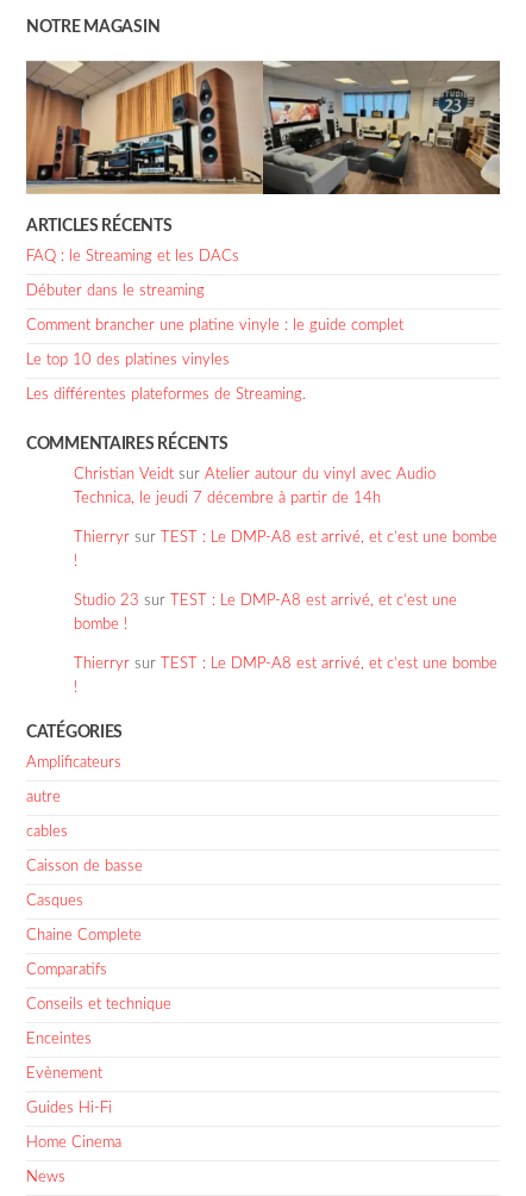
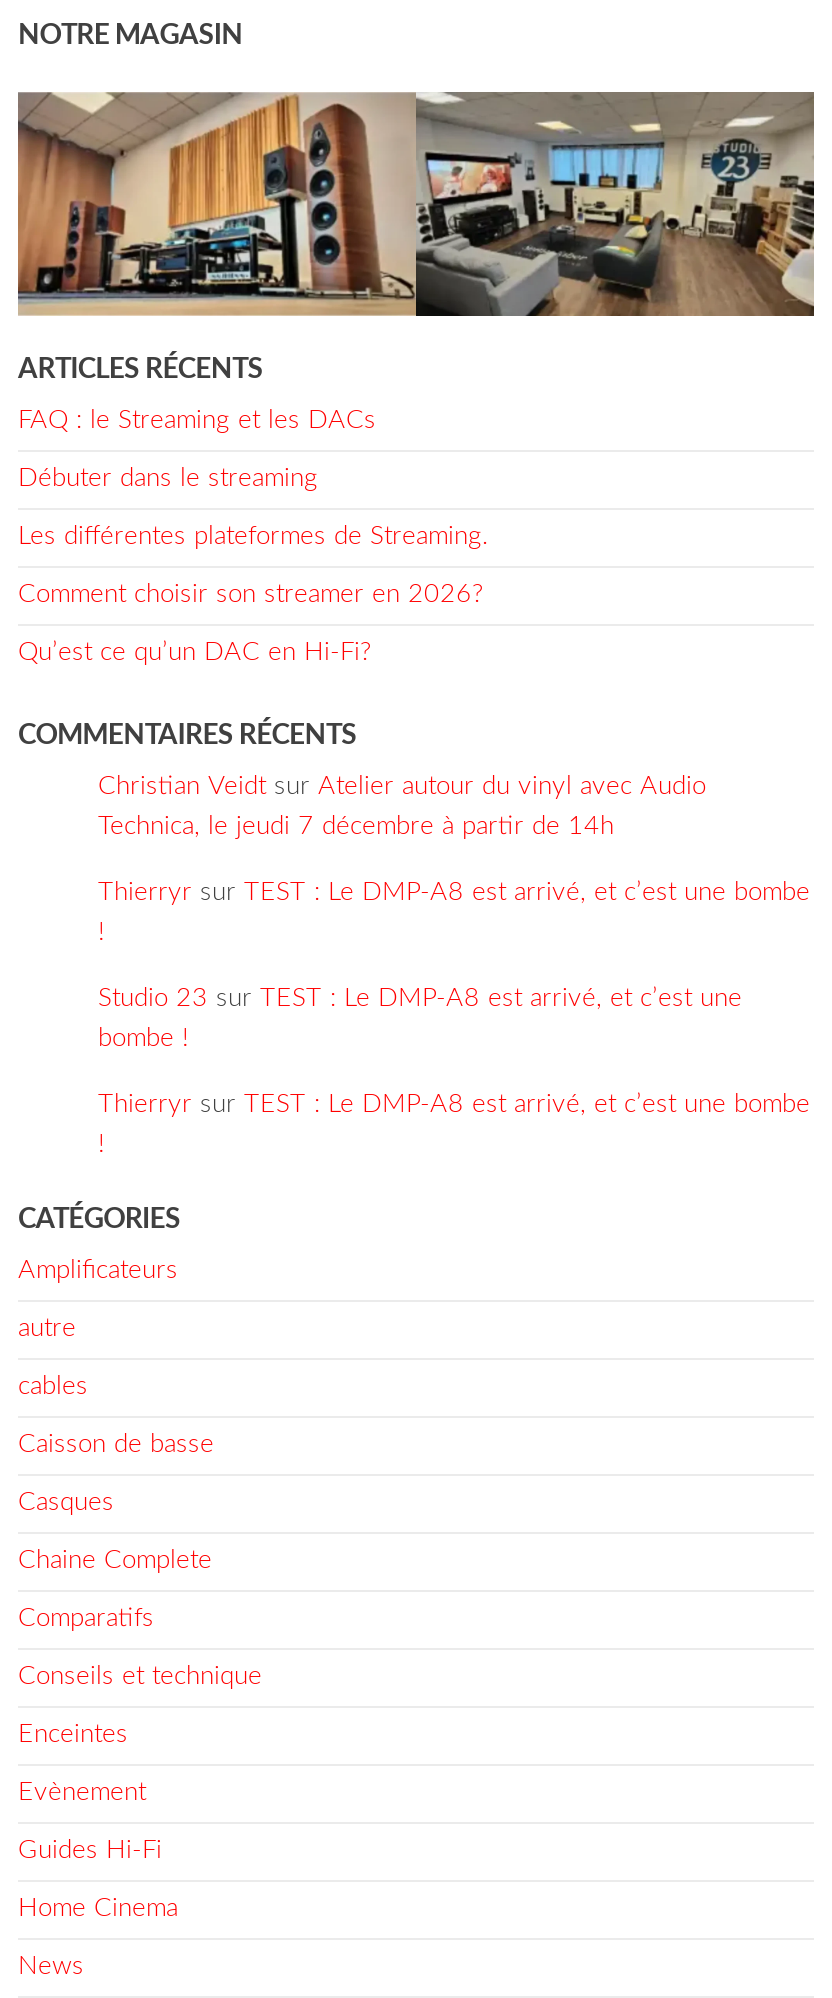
- Comment brancher une platine vinyle : le guide complet
- Le top 10 des platines vinyles

moved up: Les différentes plateformes de Streaming.

+ Comment choisir son streamer en 2026?
+ Qu’est ce qu’un DAC en Hi-Fi?
